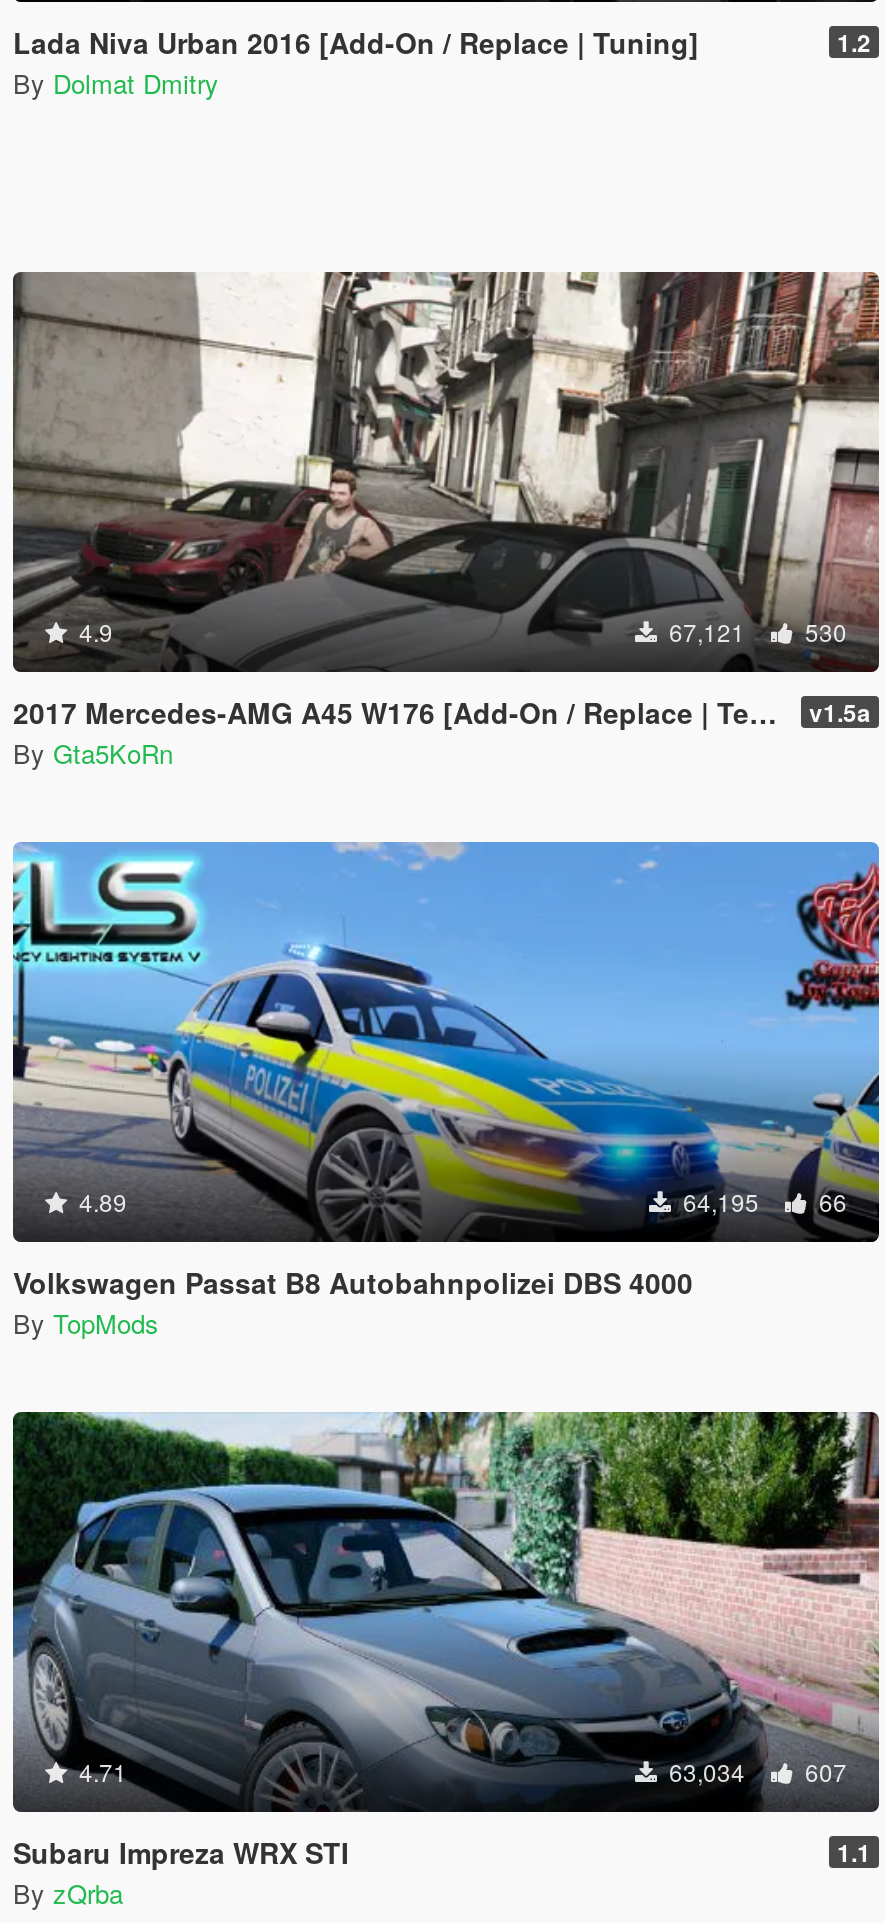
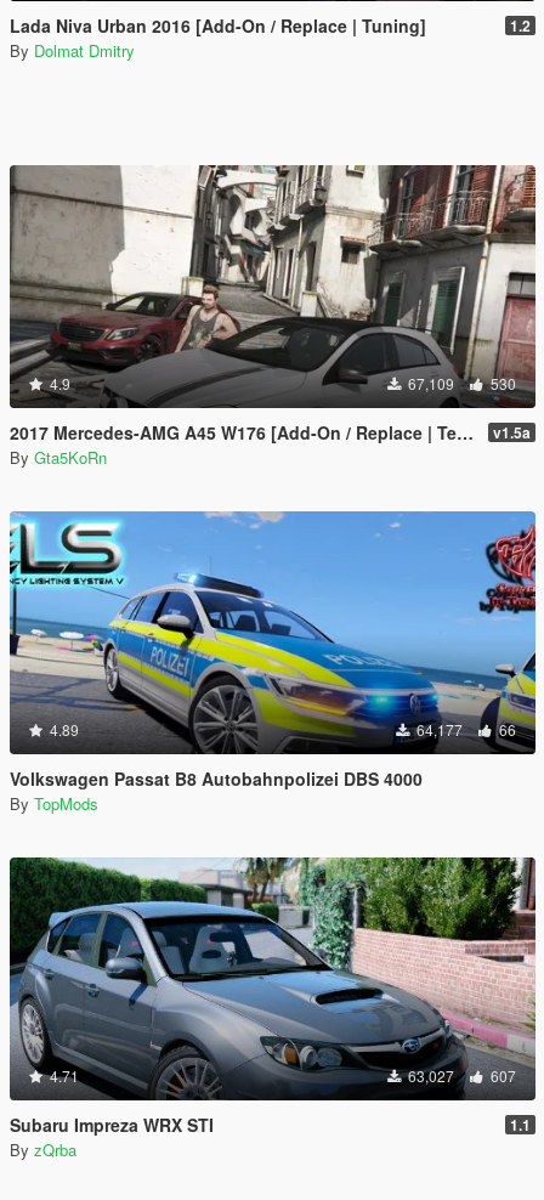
- 67,121 530
+ 67,109 530

- 64,195
+ 64,177

- 63,034 607
+ 63,027 607
